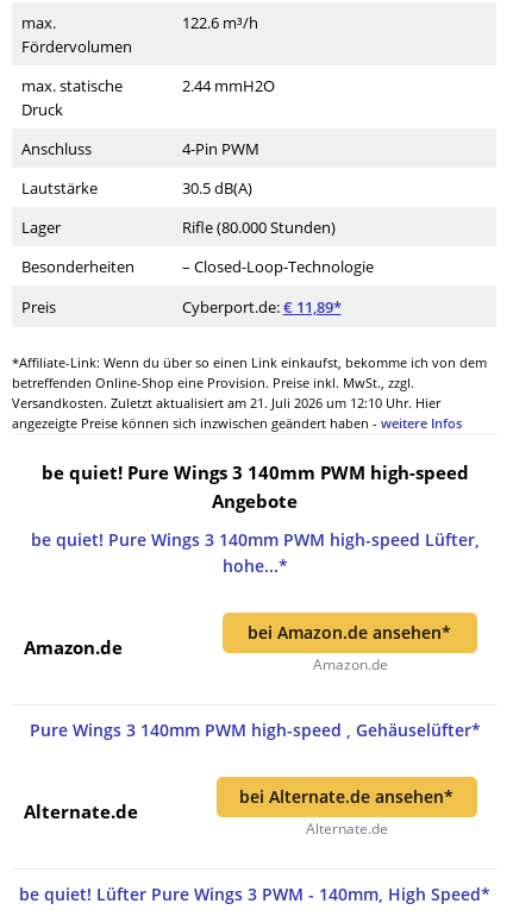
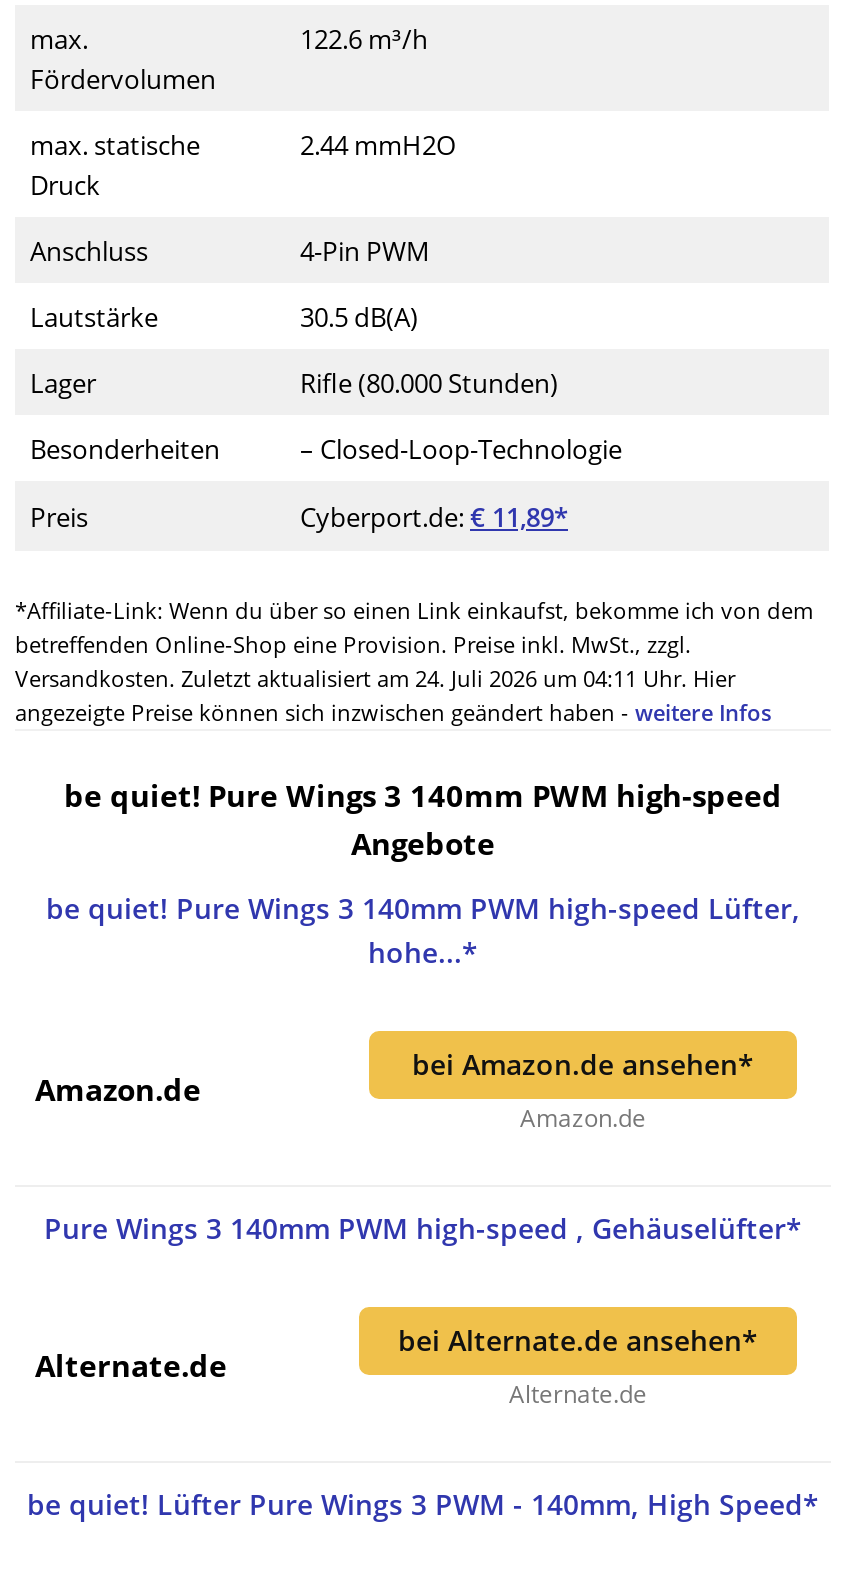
- Versandkosten. Zuletzt aktualisiert am 21. Juli 2026 um 12:10 Uhr. Hier
+ Versandkosten. Zuletzt aktualisiert am 24. Juli 2026 um 04:11 Uhr. Hier
